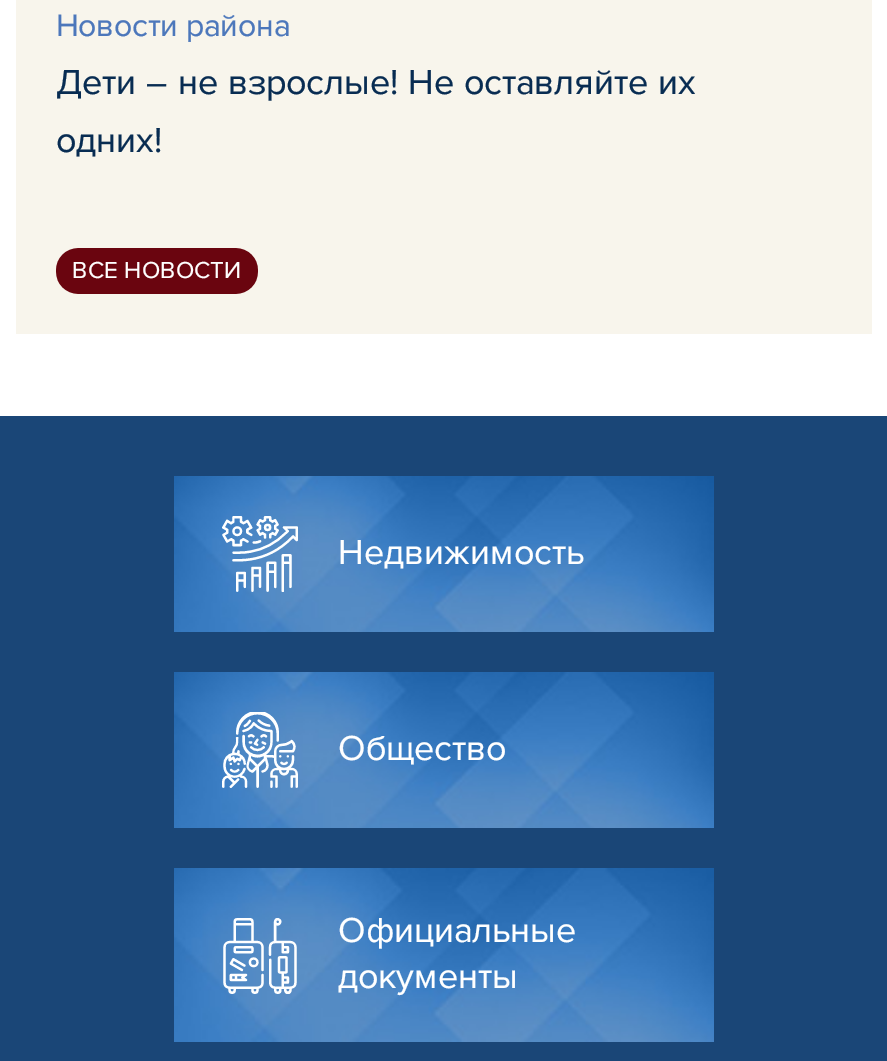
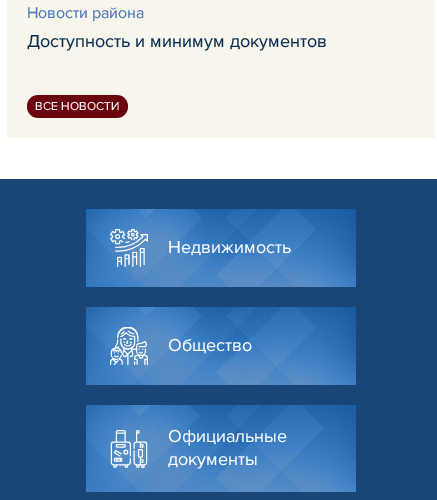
- Дети – не взрослые! Не оставляйте их
- одних!
+ Доступность и минимум документов
